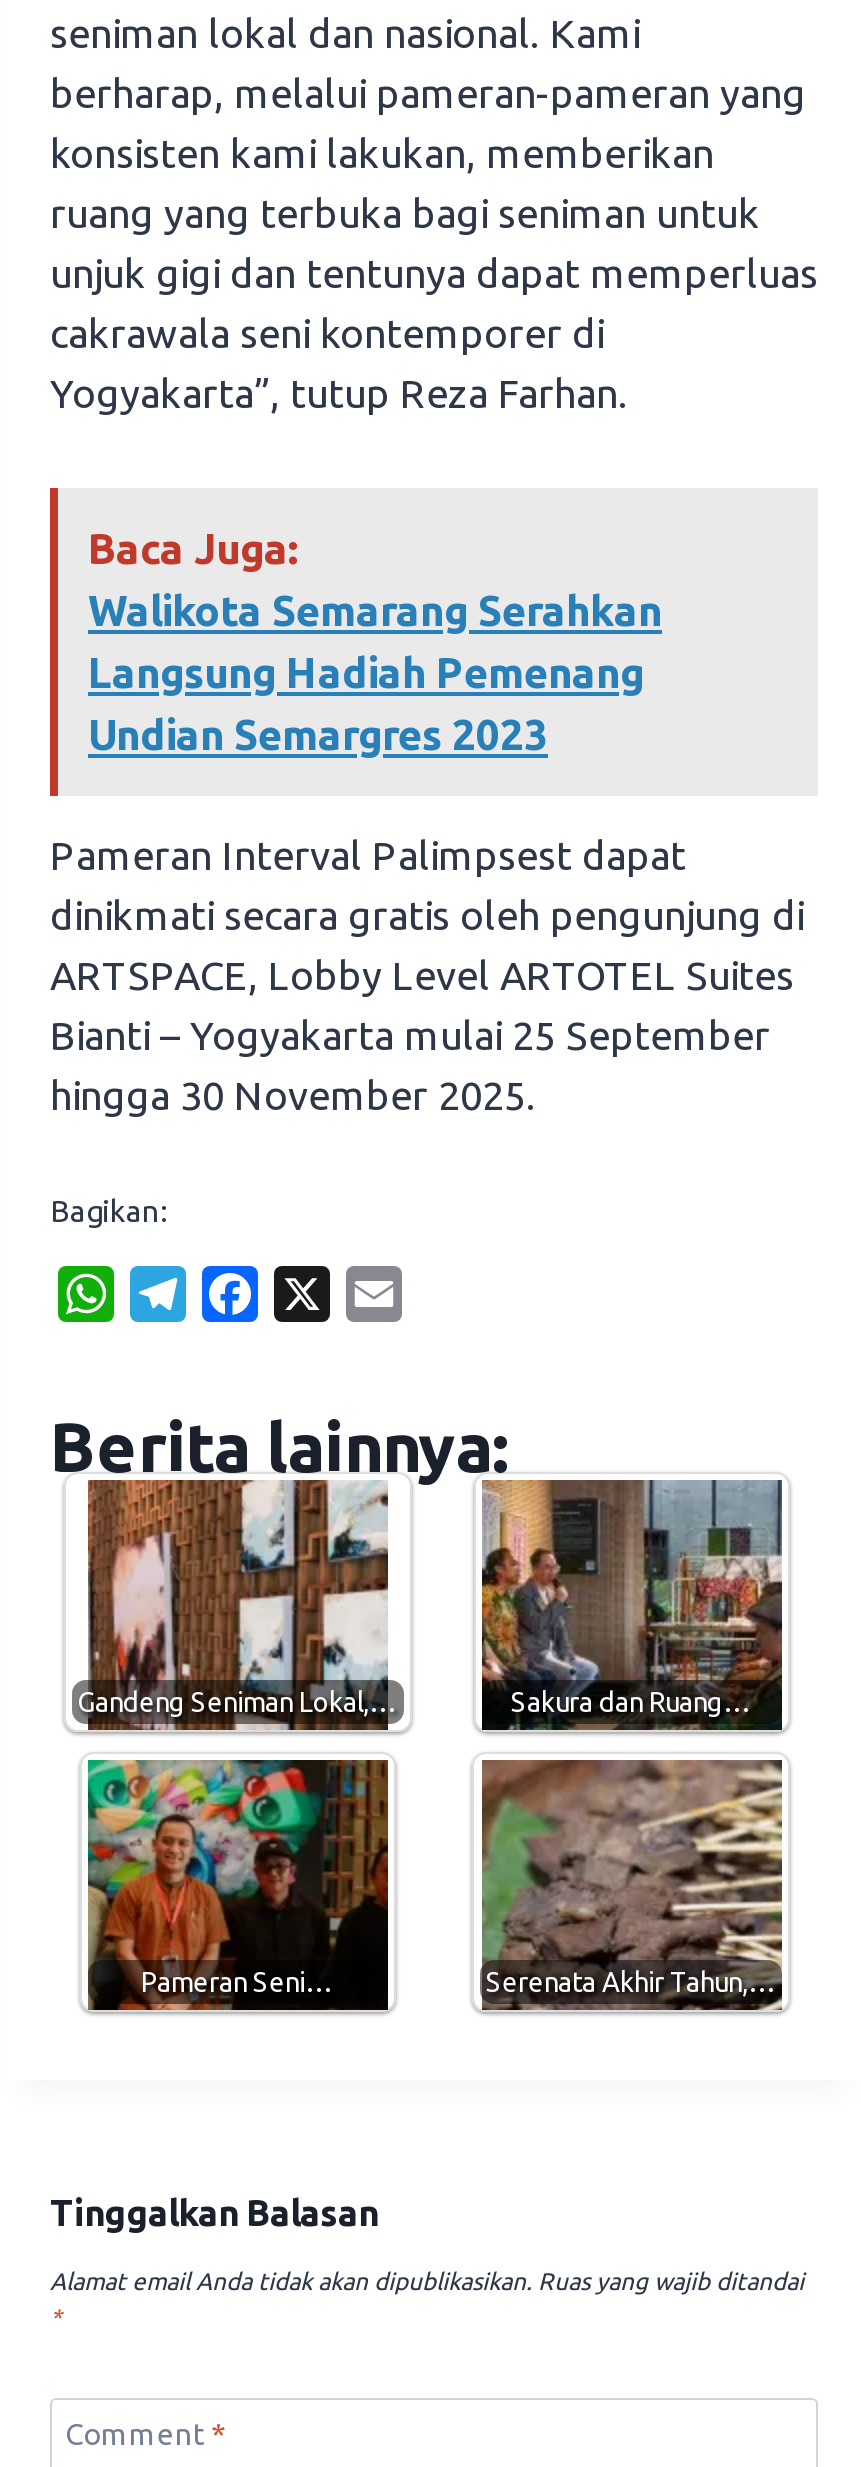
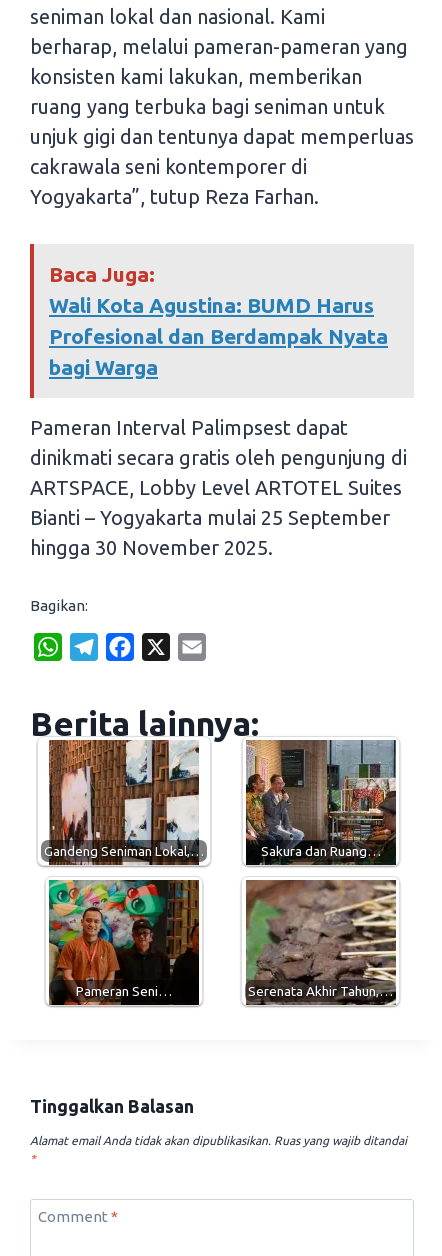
- Walikota Semarang Serahkan
- Langsung Hadiah Pemenang
- Undian Semargres 2023
+ Wali Kota Agustina: BUMD Harus
+ Profesional dan Berdampak Nyata
+ bagi Warga
